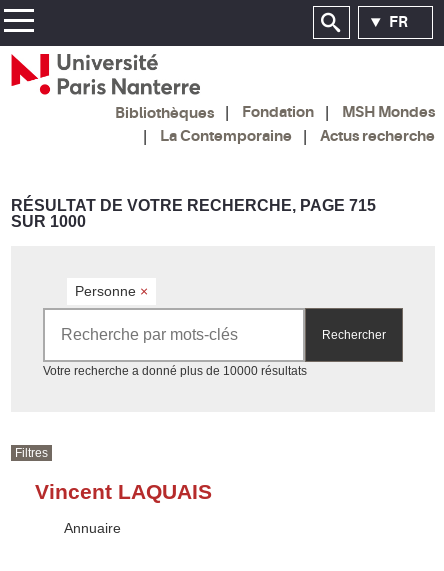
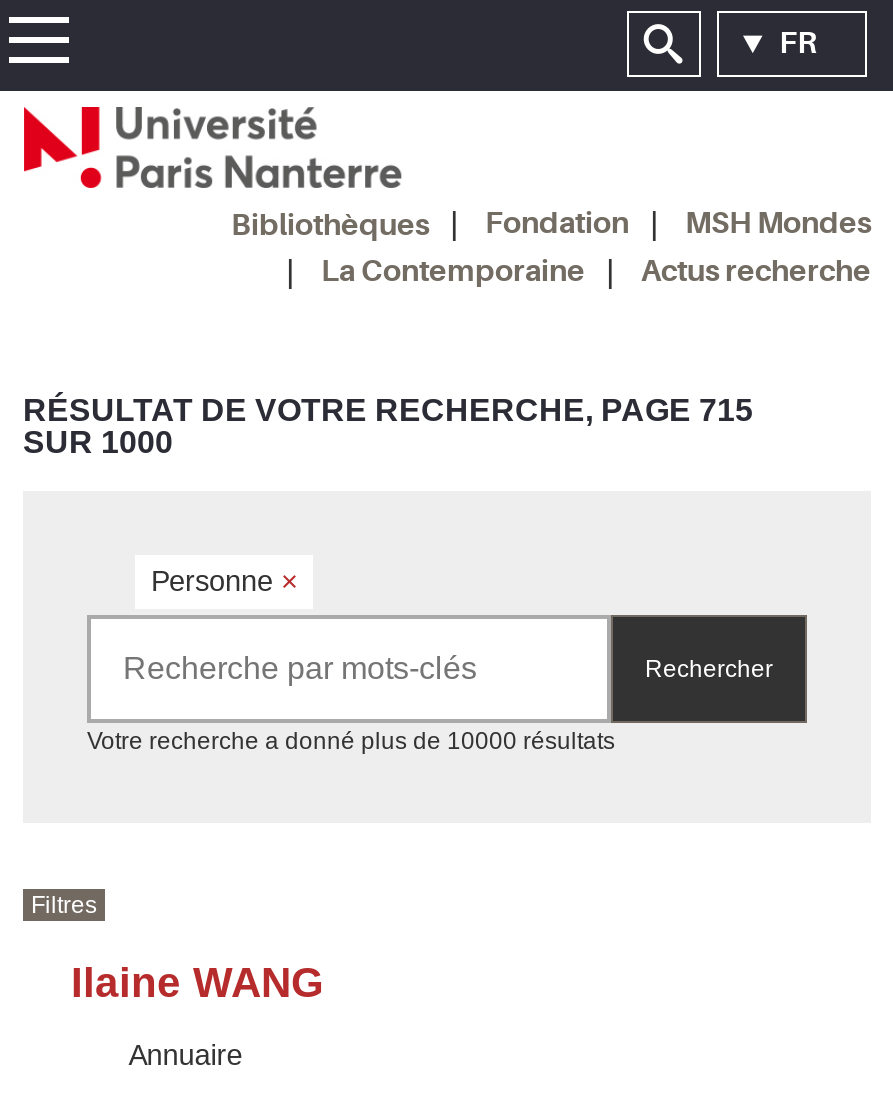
- Vincent LAQUAIS
+ Ilaine WANG
